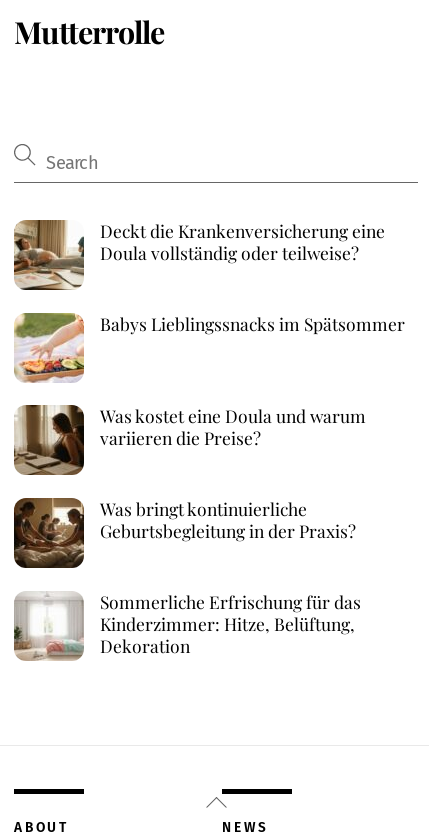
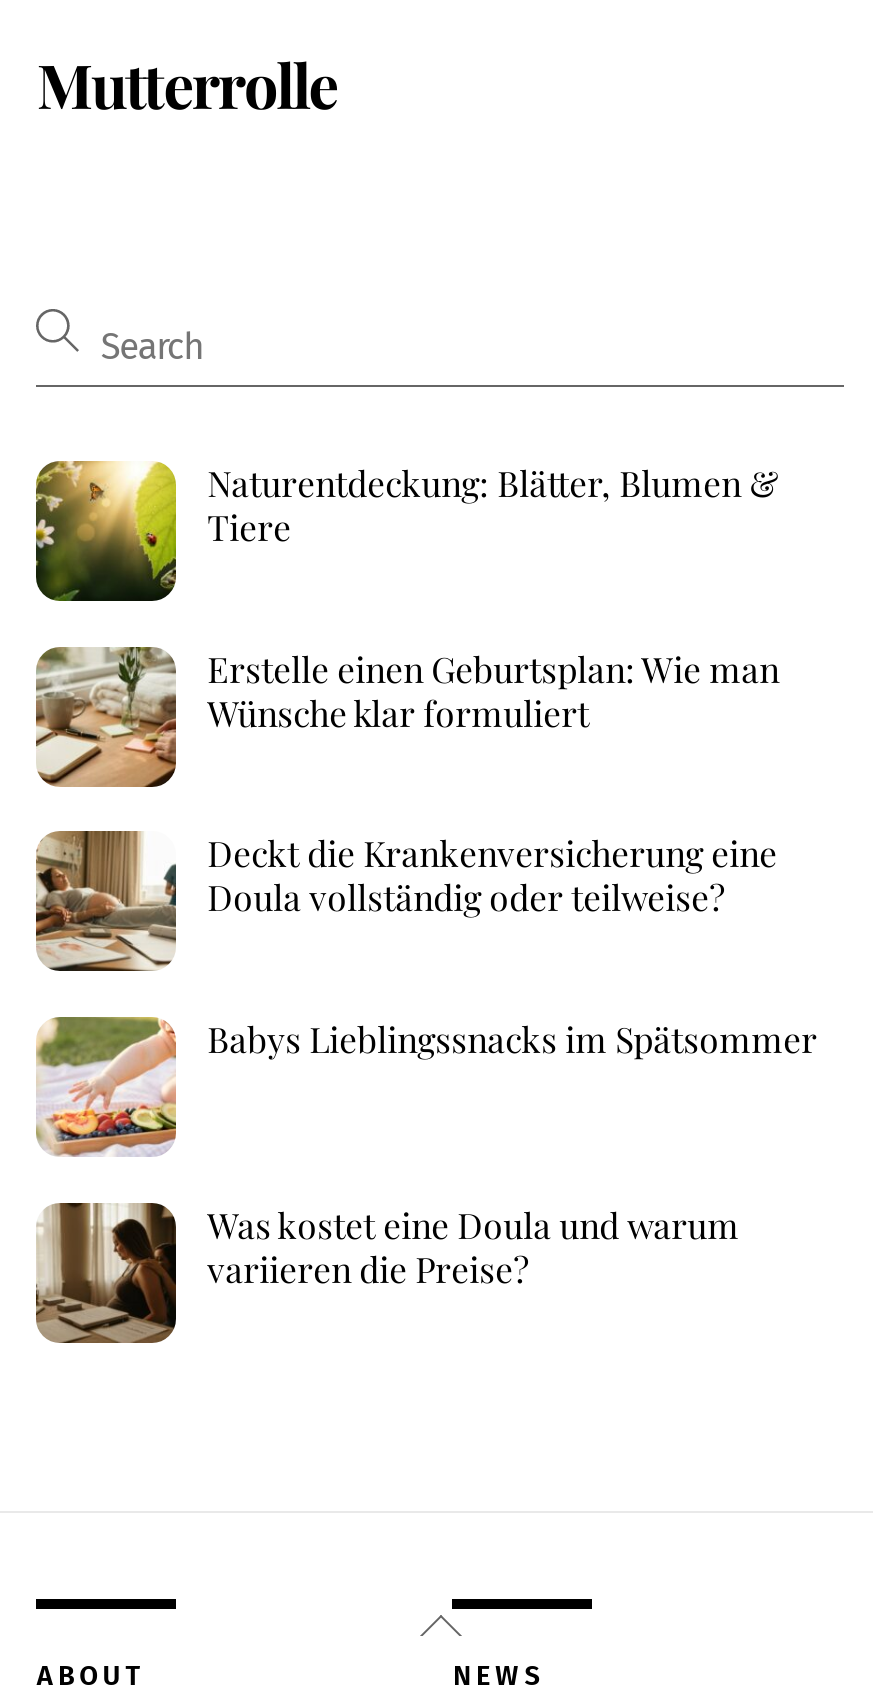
+ [image]
+ Naturentdeckung: Blätter, Blumen &
+ Tiere
+ Erstelle einen Geburtsplan: Wie man
+ Wünsche klar formuliert

+ [image]

moved down: [image] | Deckt die Krankenversicherung eine | Doula vollständig oder teilweise? | Babys Lieblingssnacks im Spätsommer | Was kostet eine Doula und warum | variieren die Preise?

- [image]
- Was bringt kontinuierliche
- Geburtsbegleitung in der Praxis?
- Sommerliche Erfrischung für das
- Kinderzimmer: Hitze, Belüftung,
- Dekoration

- [image]
